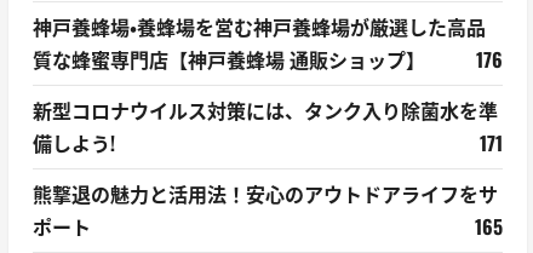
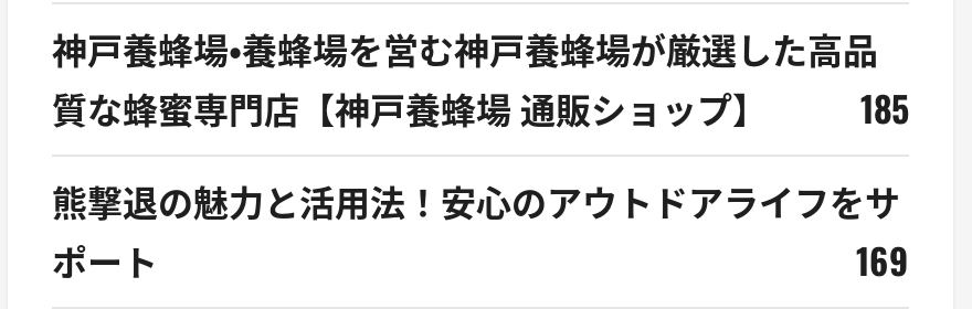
- 176
- 新型コロナウイルス対策には、タンク入り除菌水を準
- 備しよう!
- 171
+ 185

- 165
+ 169
